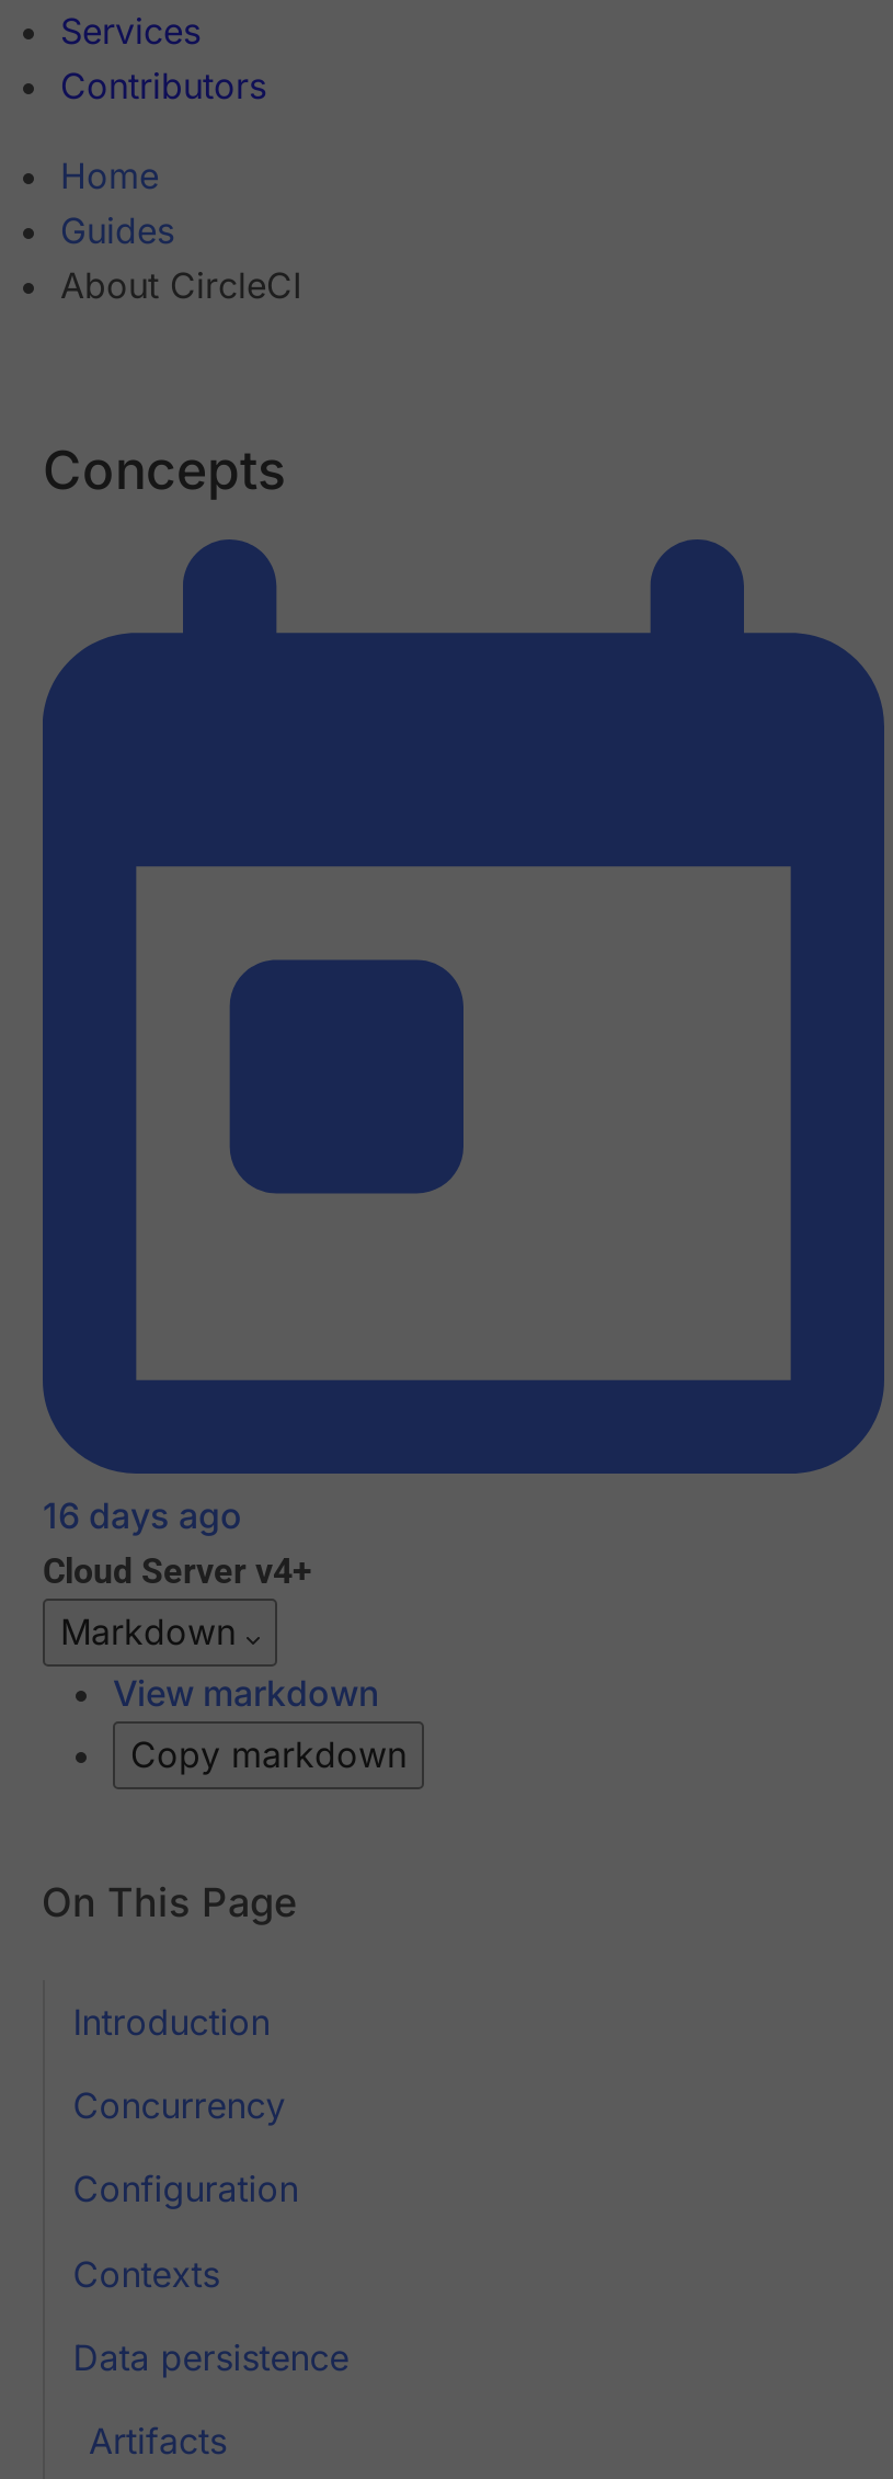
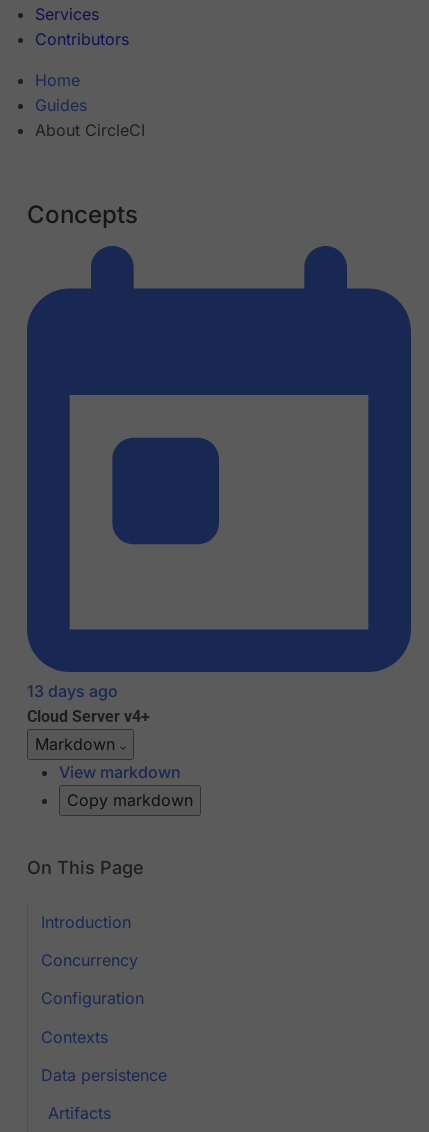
- 16 days ago
+ 13 days ago
